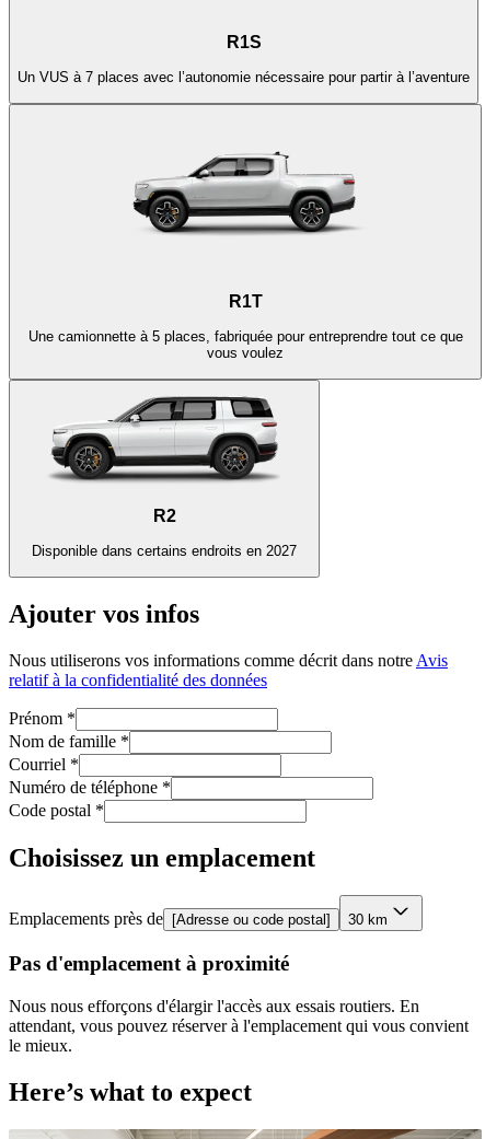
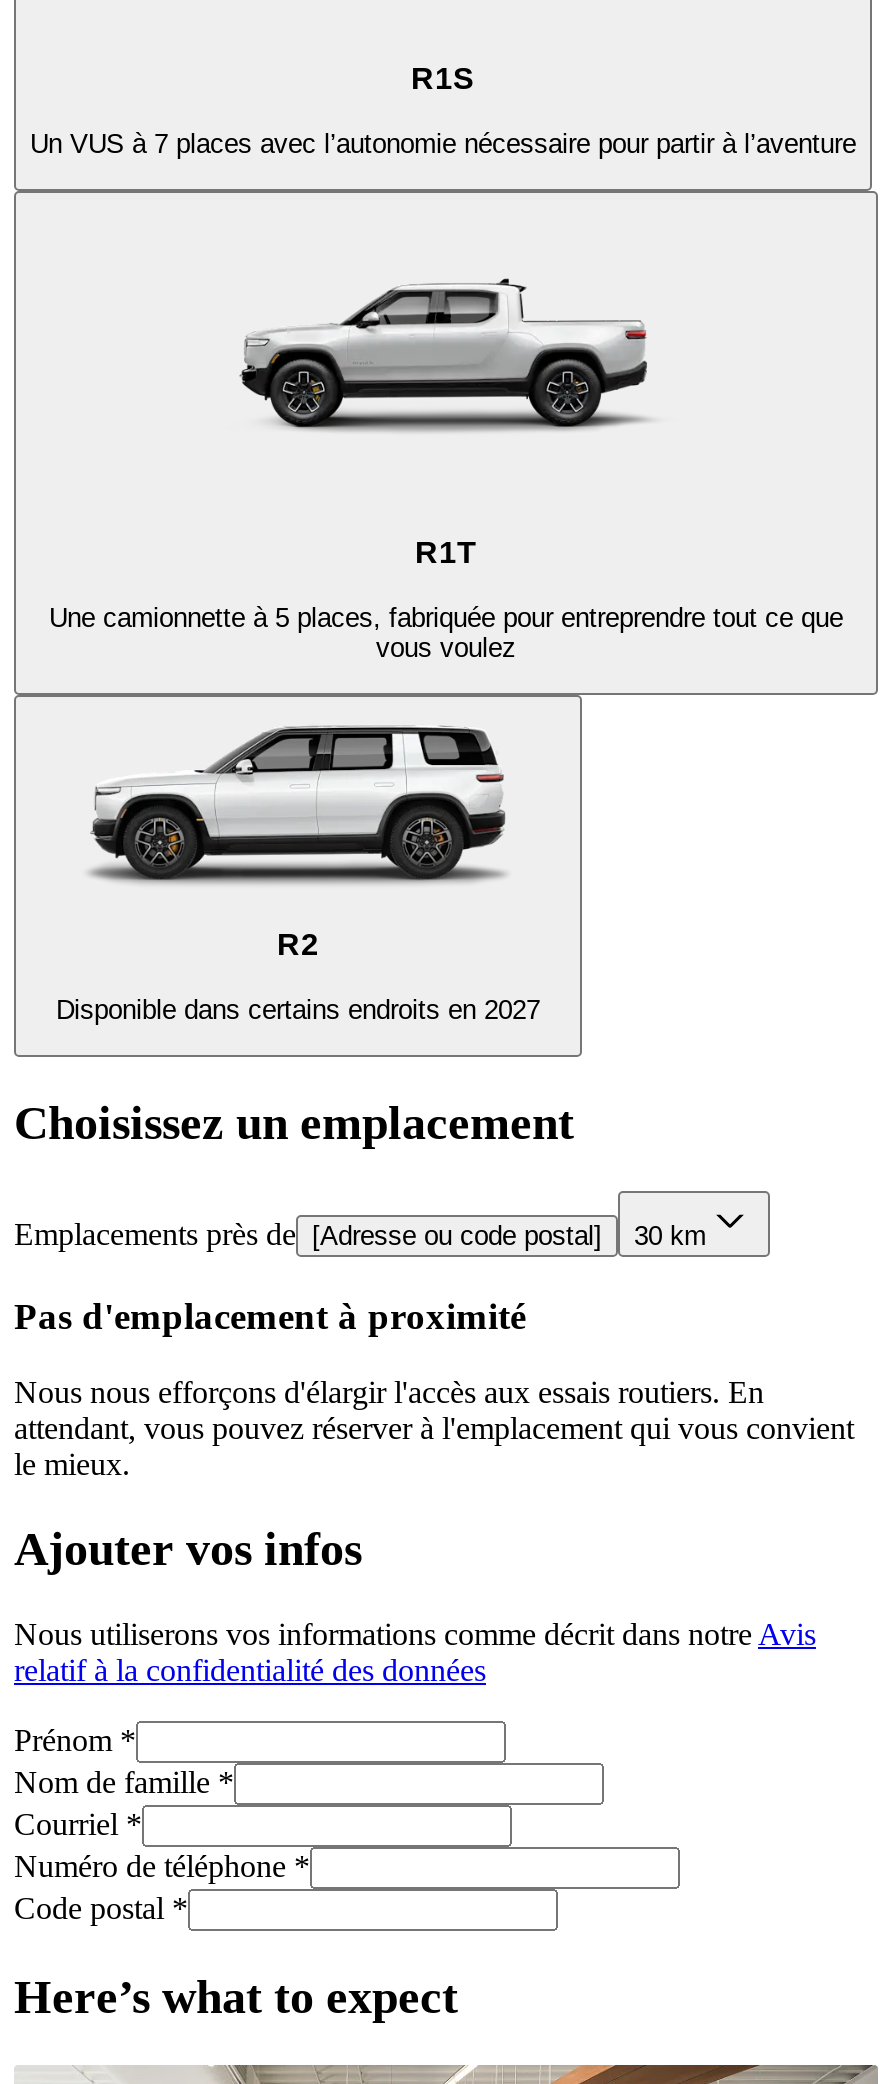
moved down: Ajouter vos infos | Nous utiliserons vos informations comme décrit dans notre Avis | relatif à la confidentialité des données | Prénom * | Nom de famille * | Courriel * | Numéro de téléphone * | Code postal *

moved up: Choisissez un emplacement | Emplacements près de [Adresse ou code postal] | 30 km | Pas d'emplacement à proximité | Nous nous efforçons d'élargir l'accès aux essais routiers. En | attendant, vous pouvez réserver à l'emplacement qui vous convient | le mieux.
